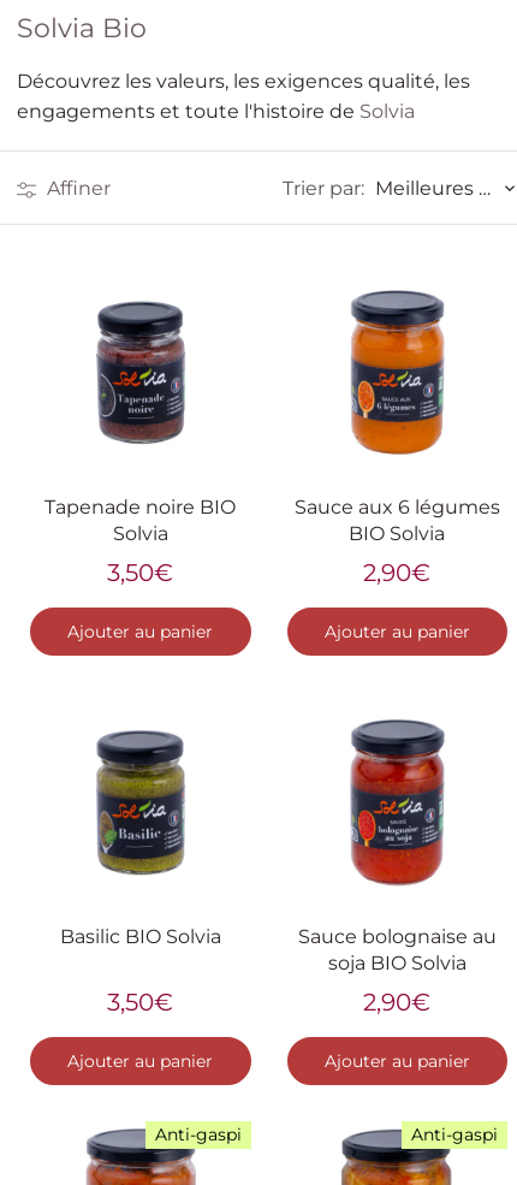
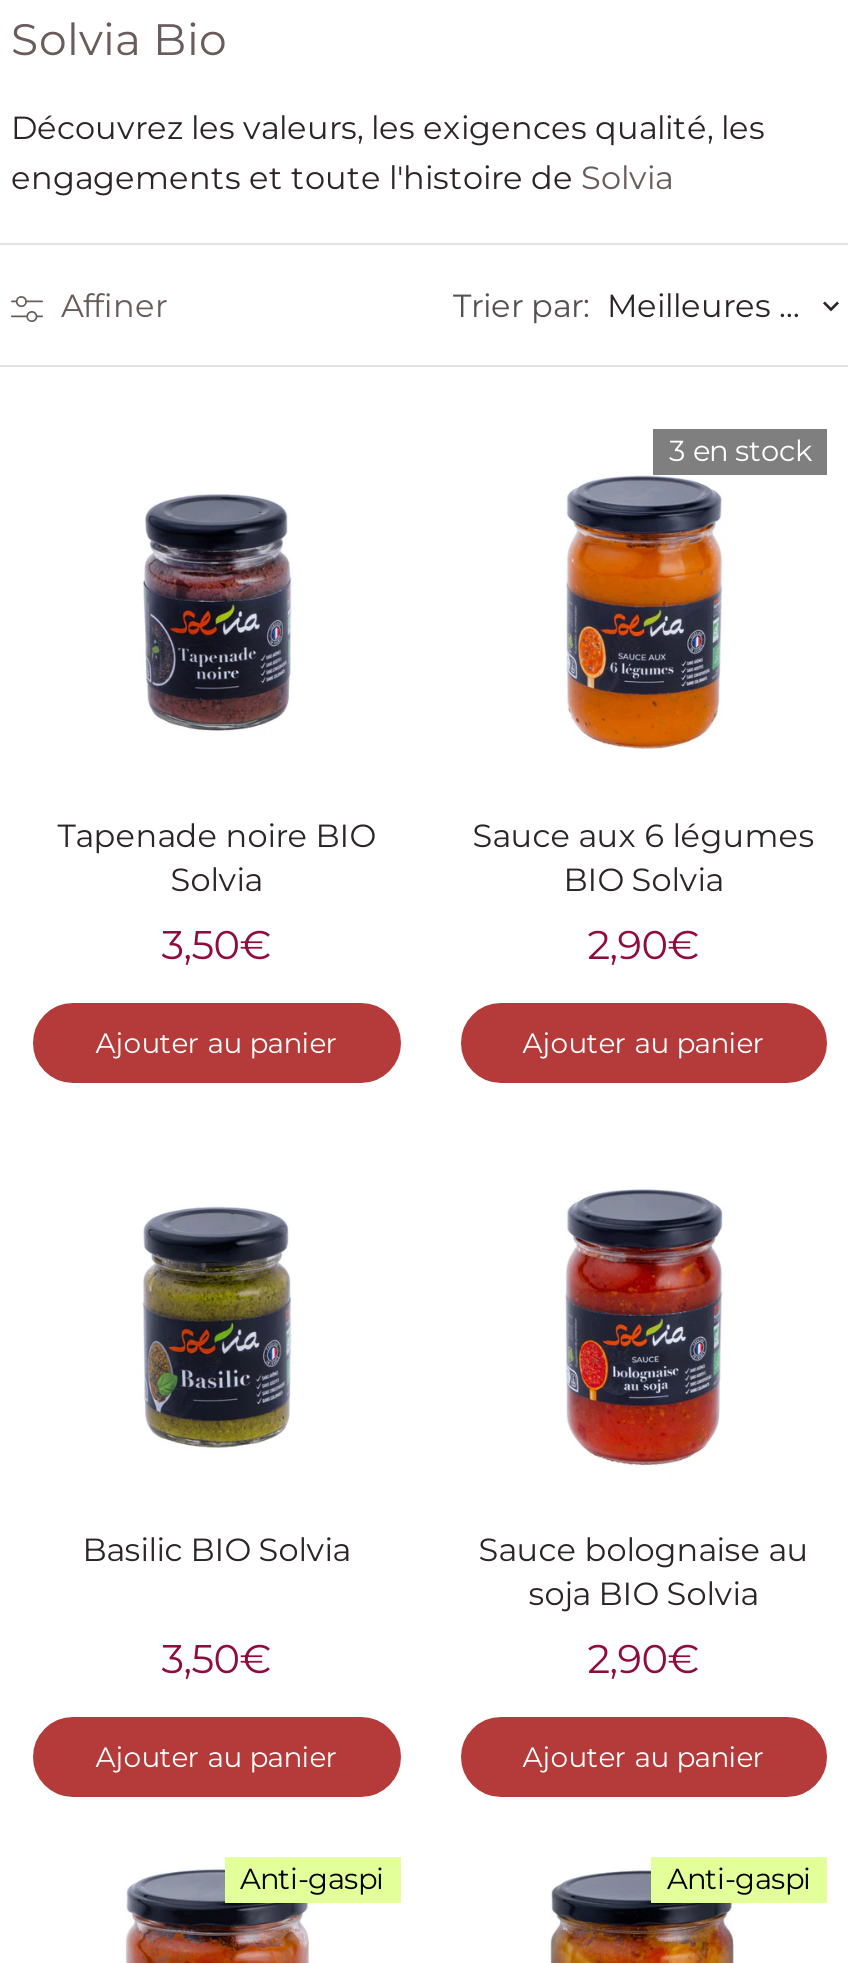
+ 3 en stock
